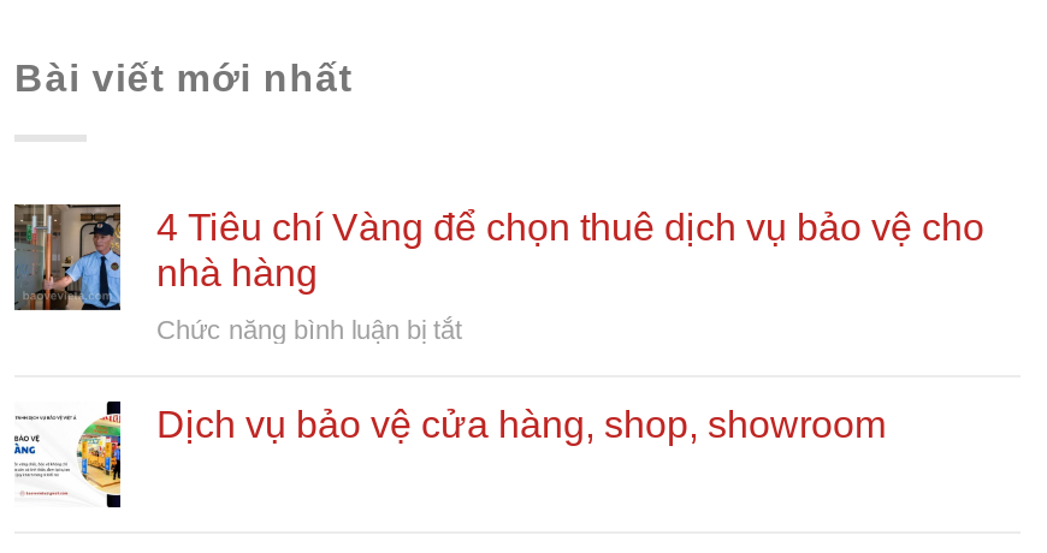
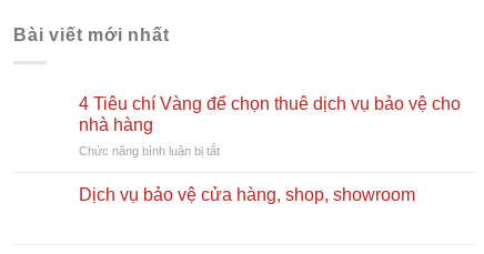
- [image]

- [image]
